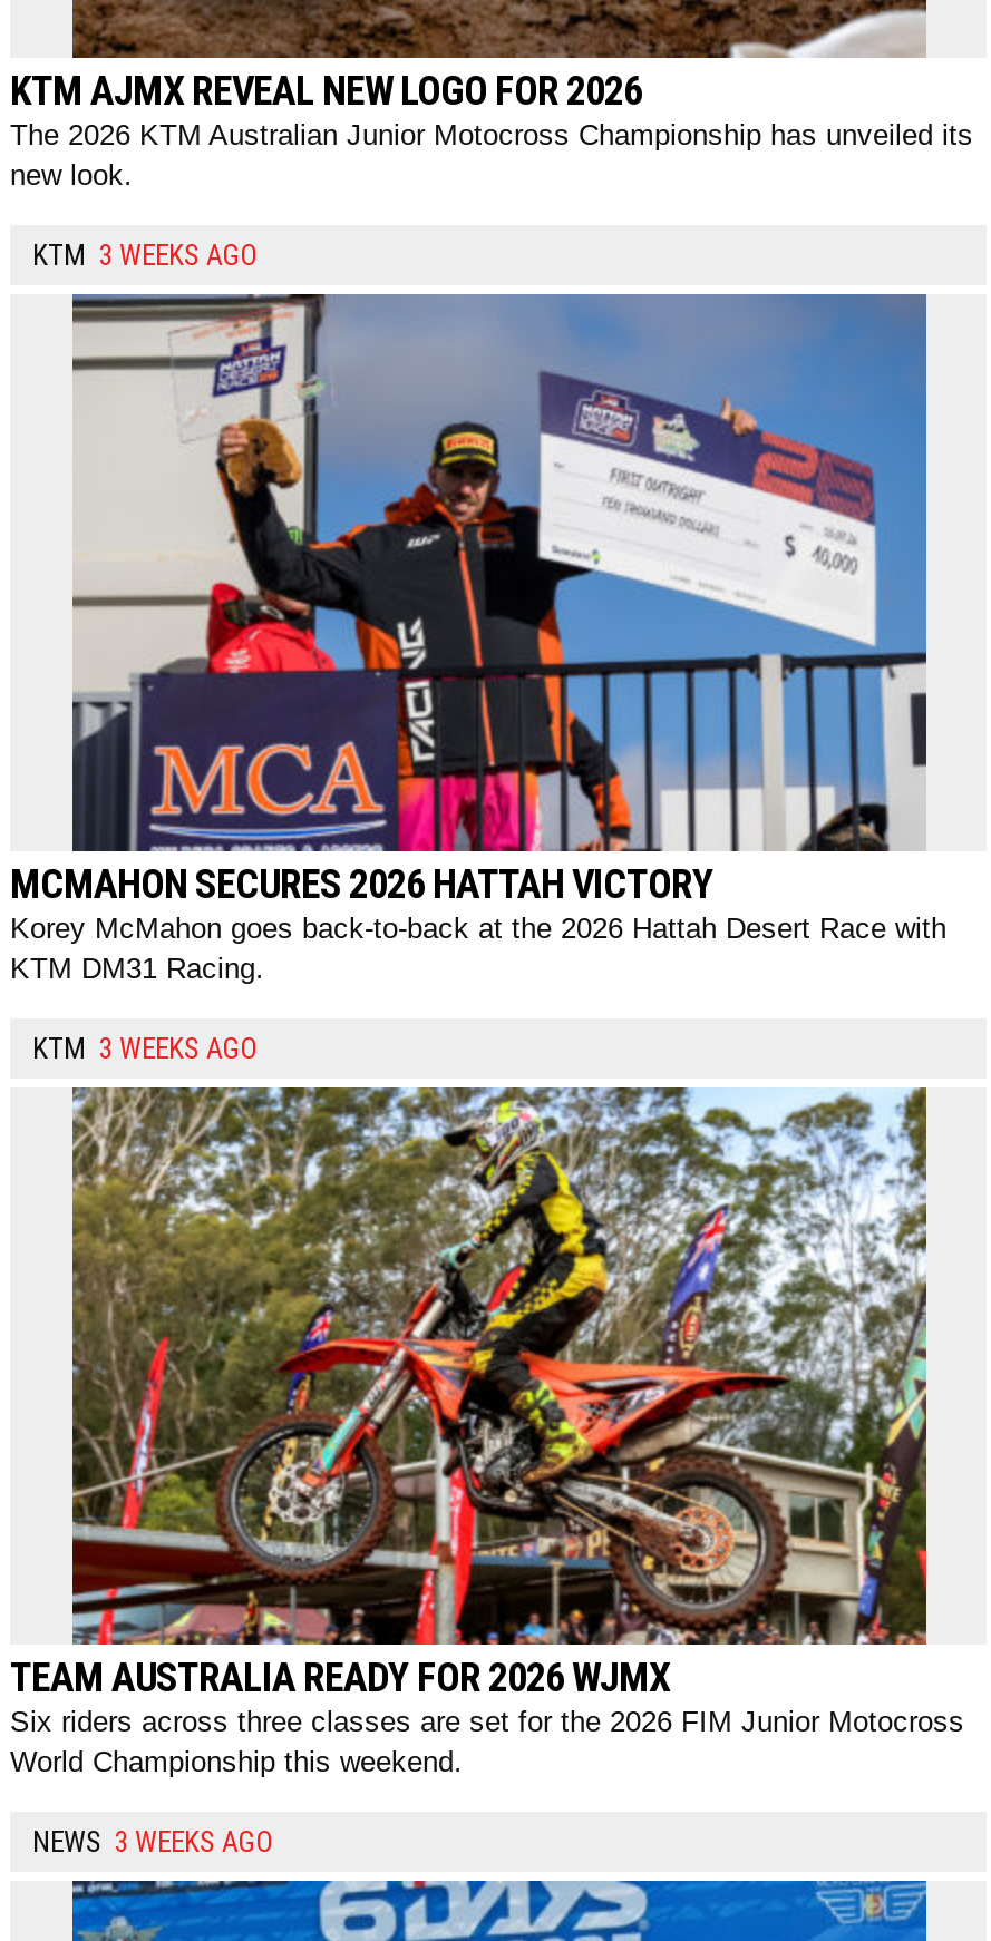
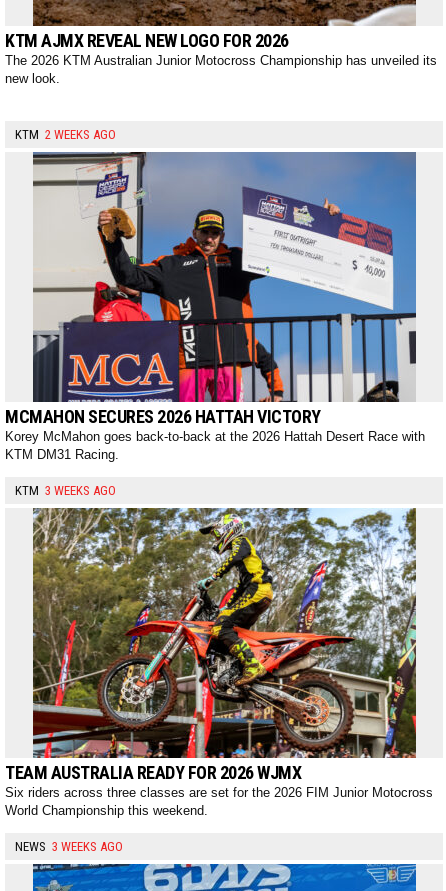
- KTM 3 WEEKS AGO
+ KTM 2 WEEKS AGO
